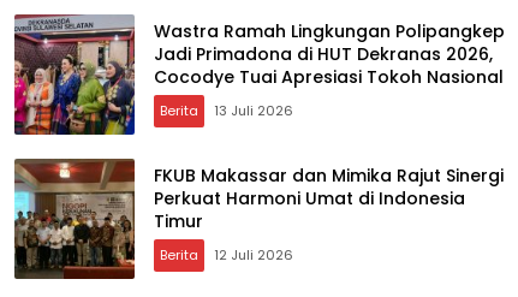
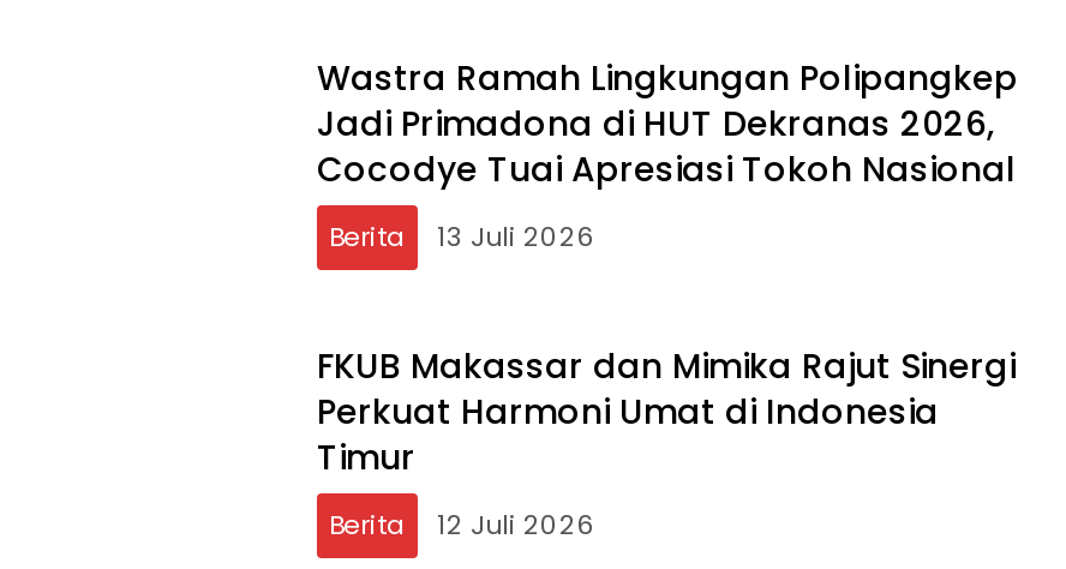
- [image]

- [image]
